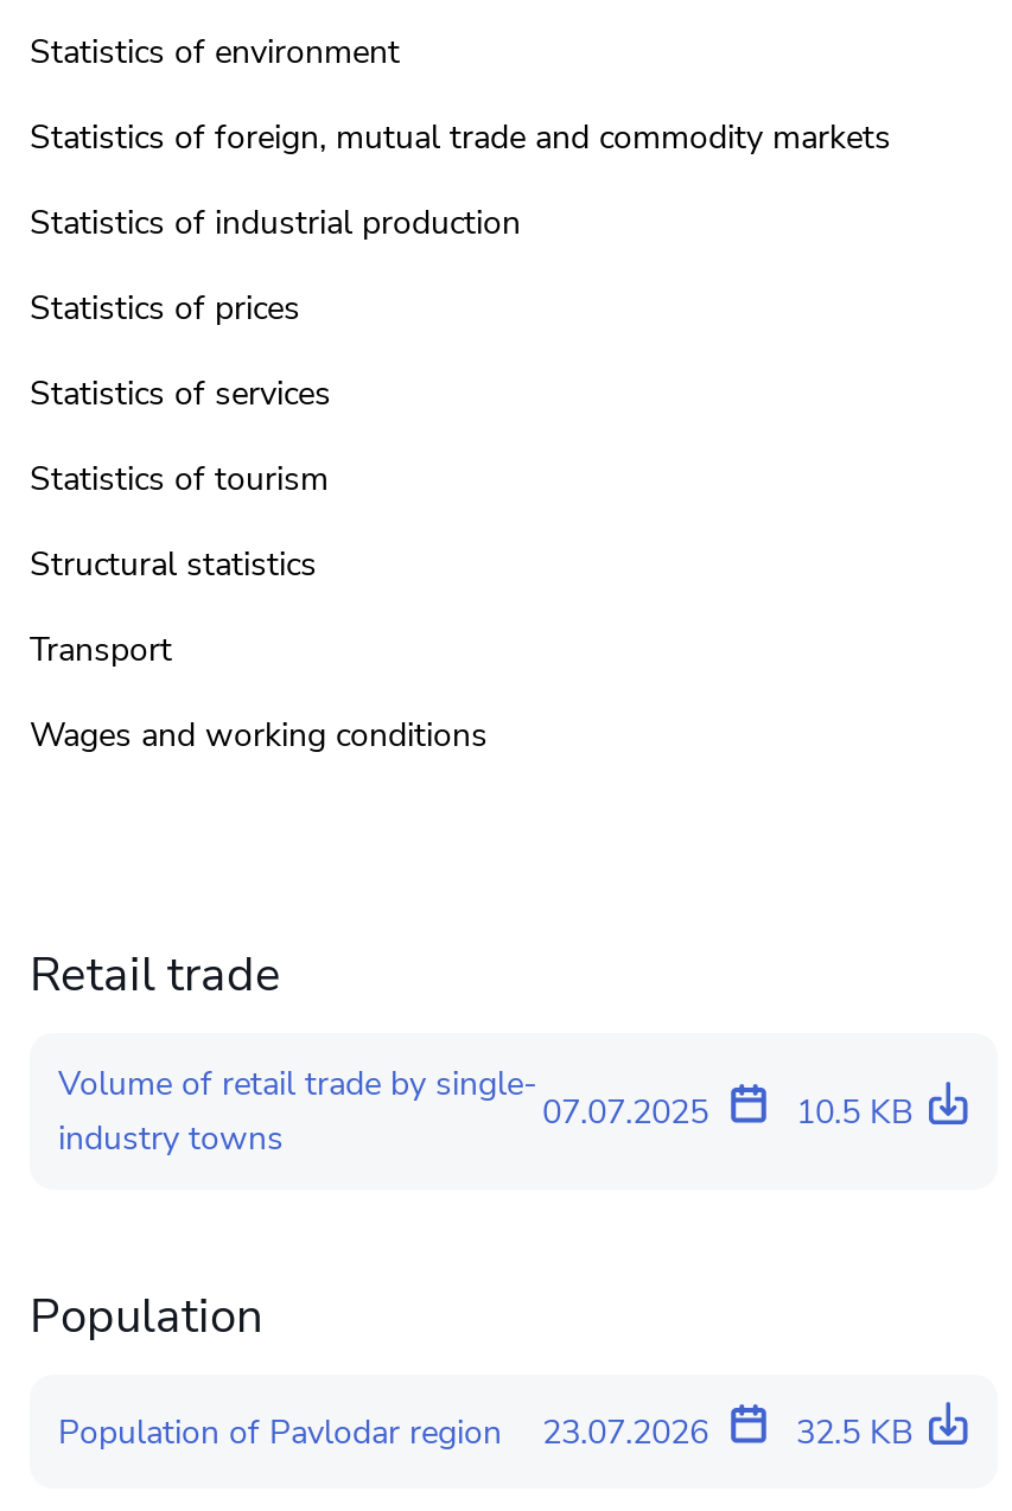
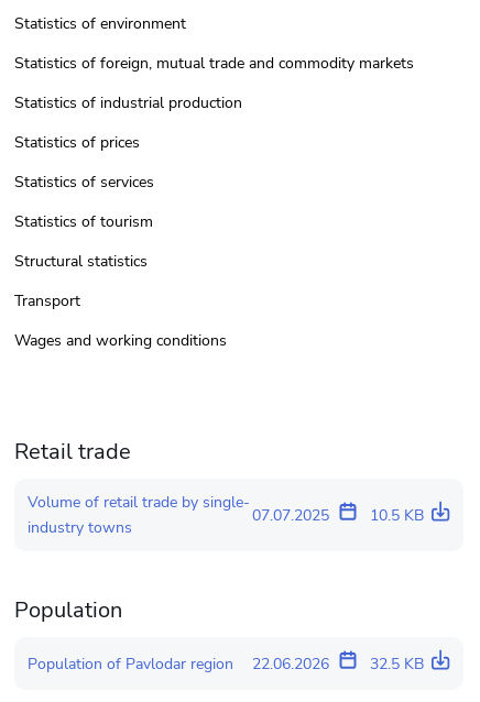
- Population of Pavlodar region 23.07.2026 32.5 KB
+ Population of Pavlodar region 22.06.2026 32.5 KB
